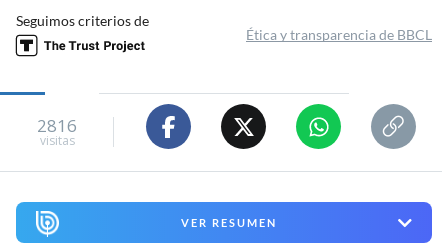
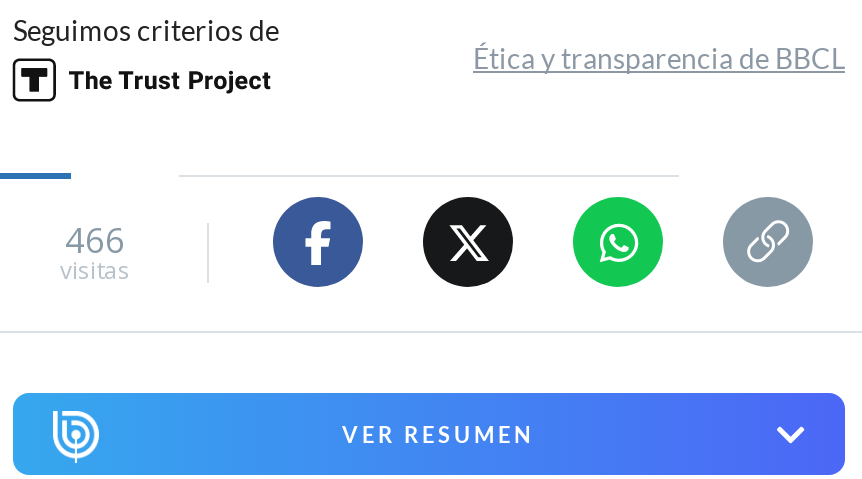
- 2816
+ 466
